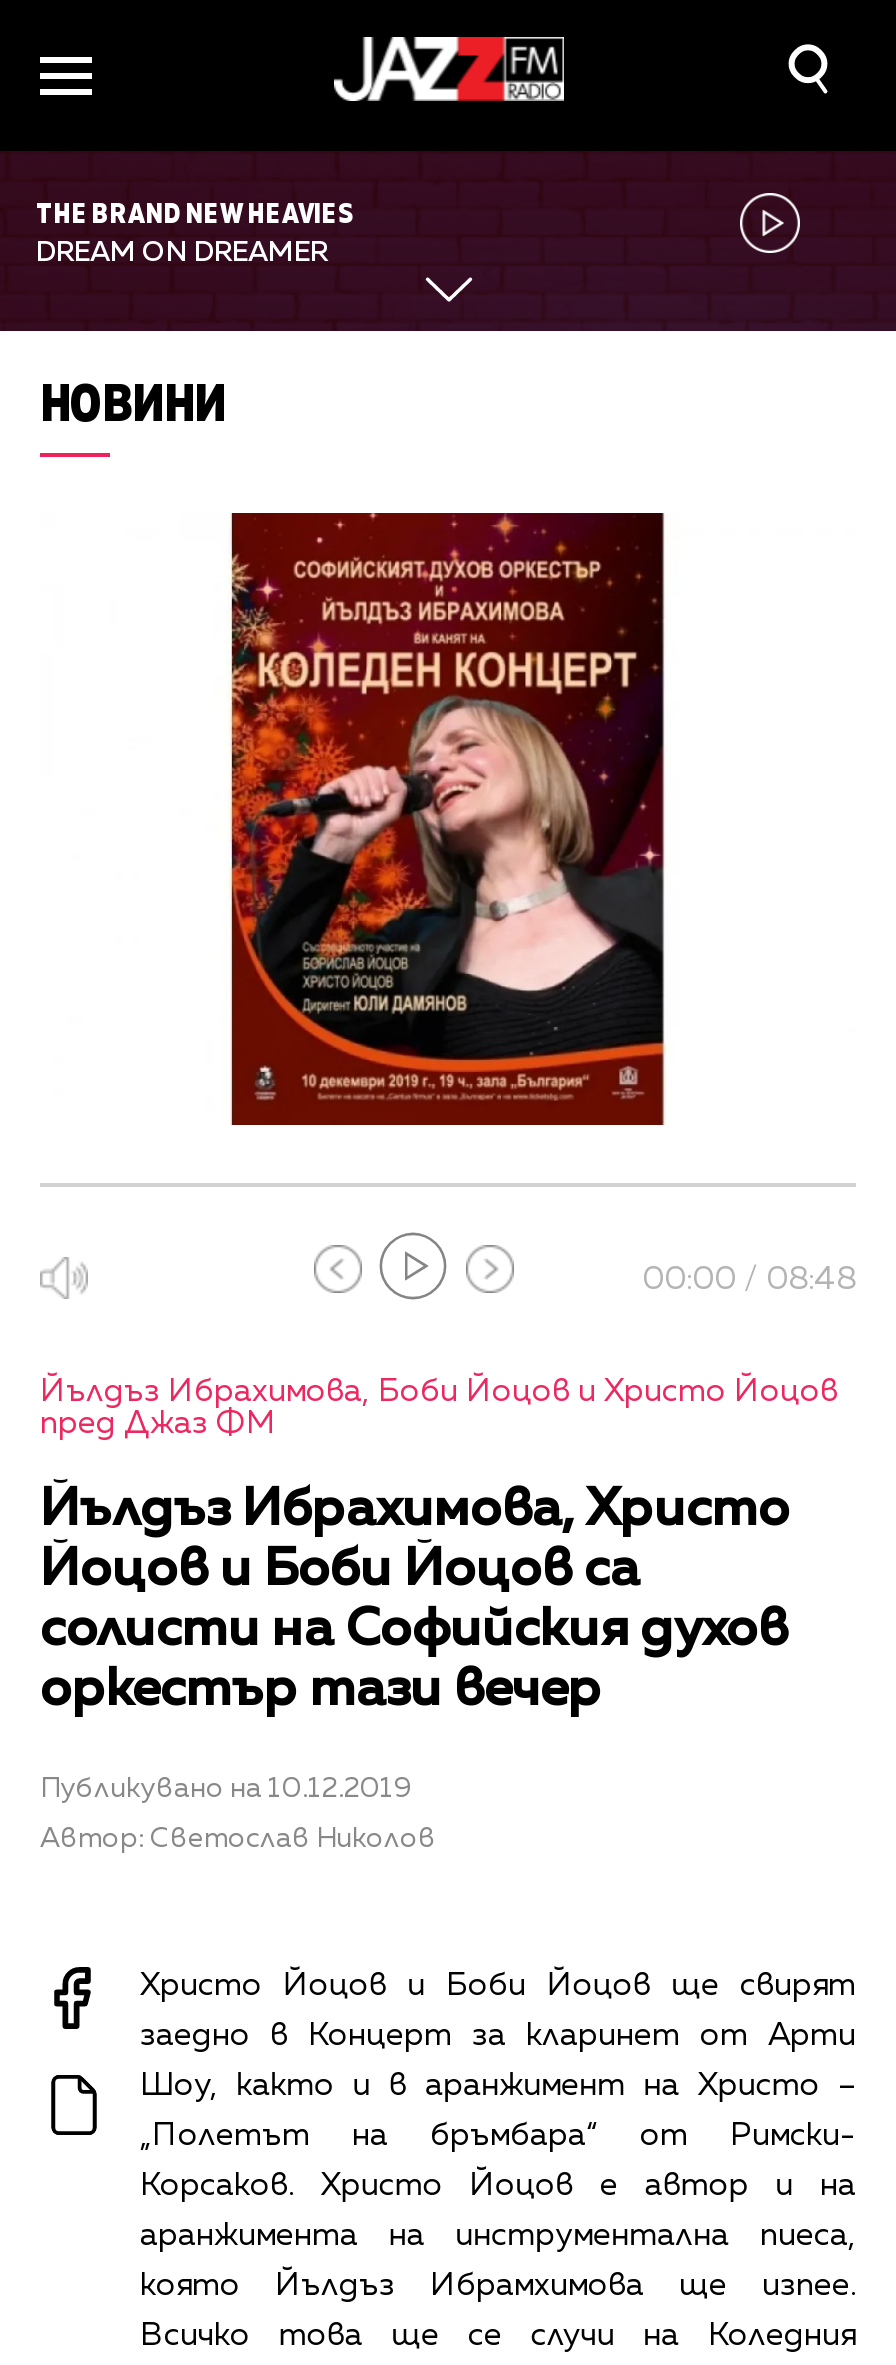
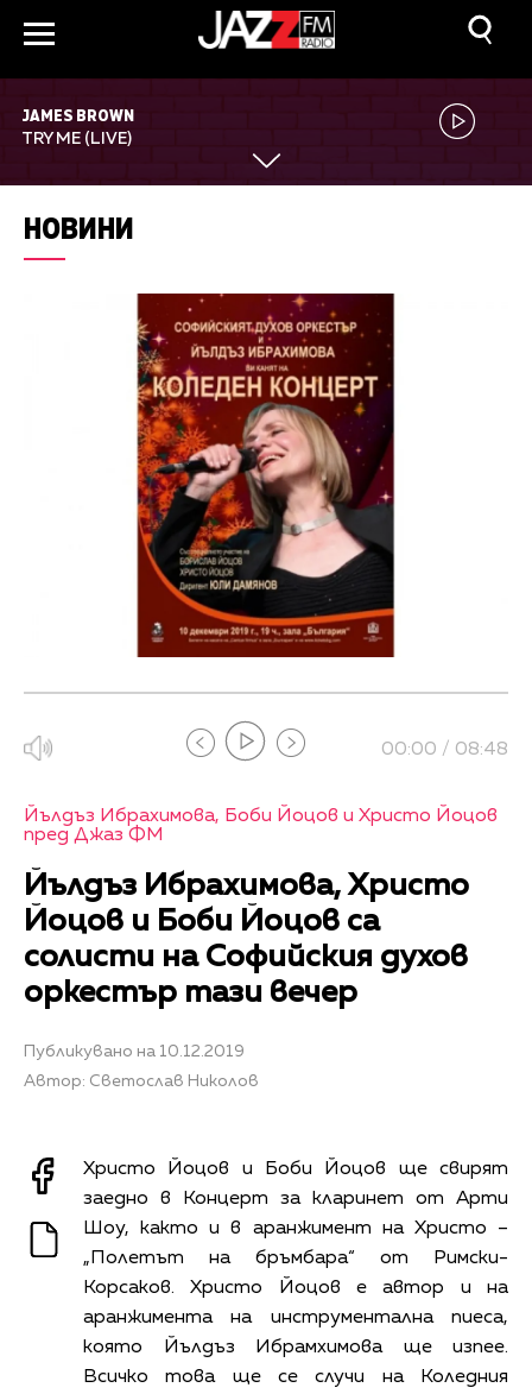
- THE BRAND NEW HEAVIES
- DREAM ON DREAMER
+ JAMES BROWN
+ TRY ME (LIVE)
